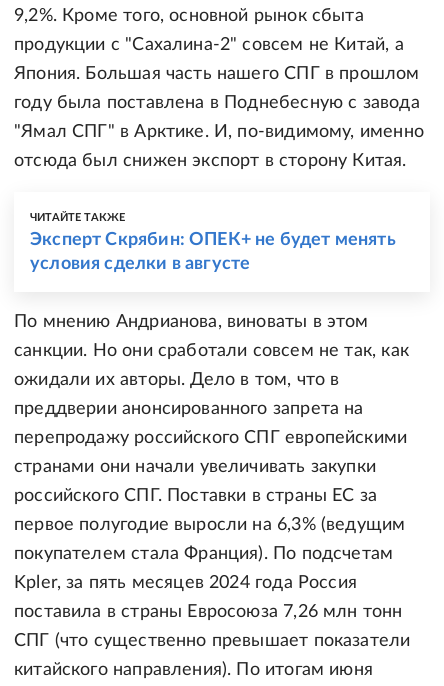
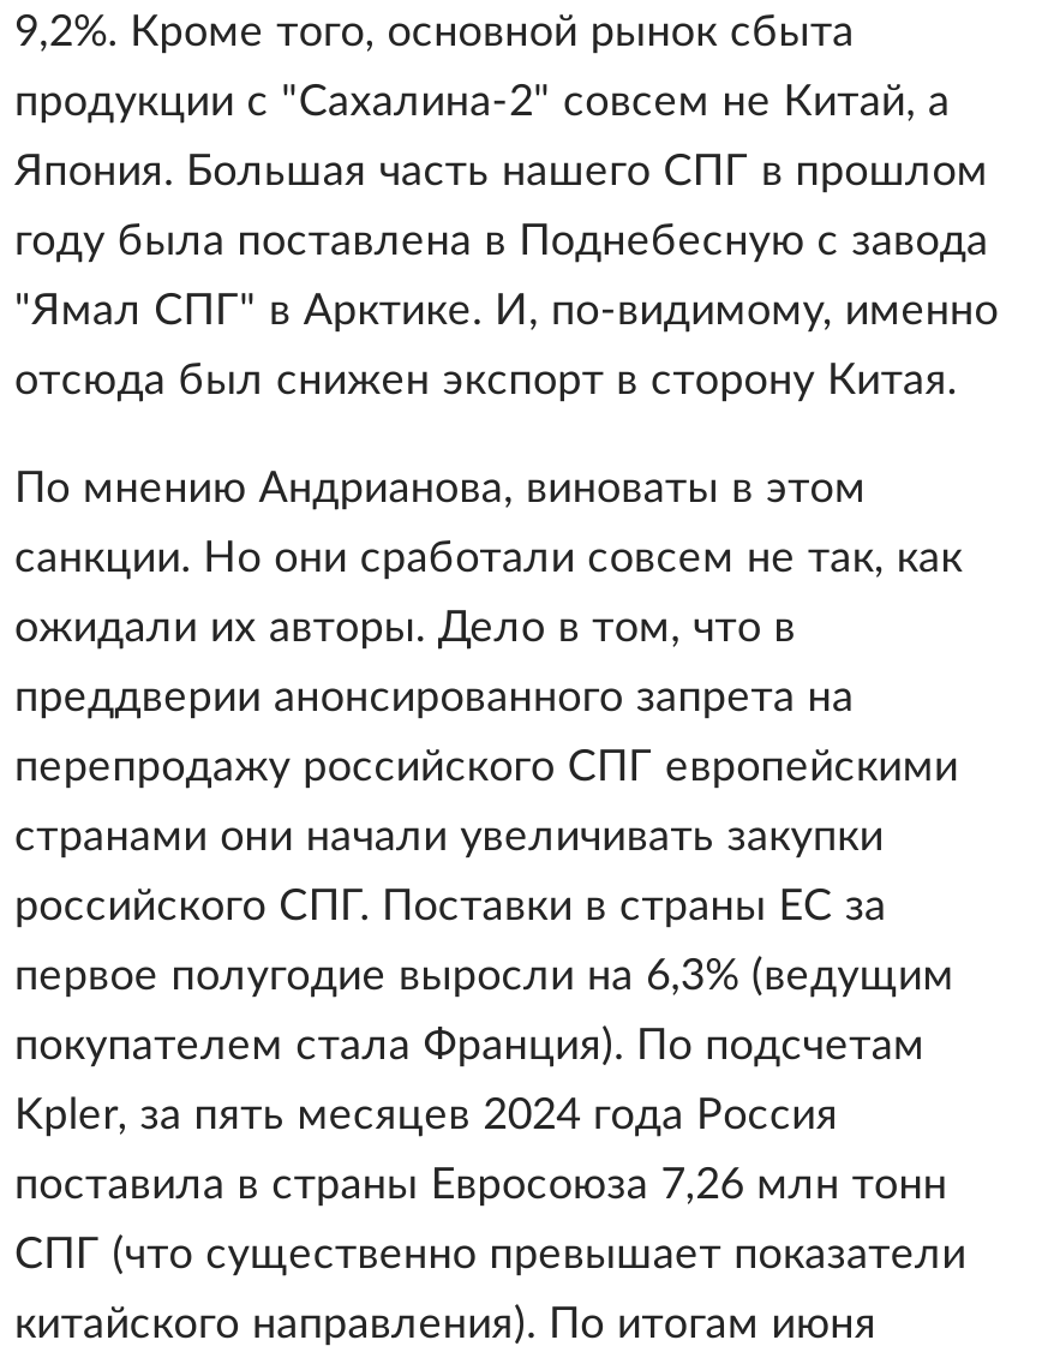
- ЧИТАЙТЕ ТАКЖЕ
- Эксперт Скрябин: ОПЕК+ не будет менять
- условия сделки в августе
